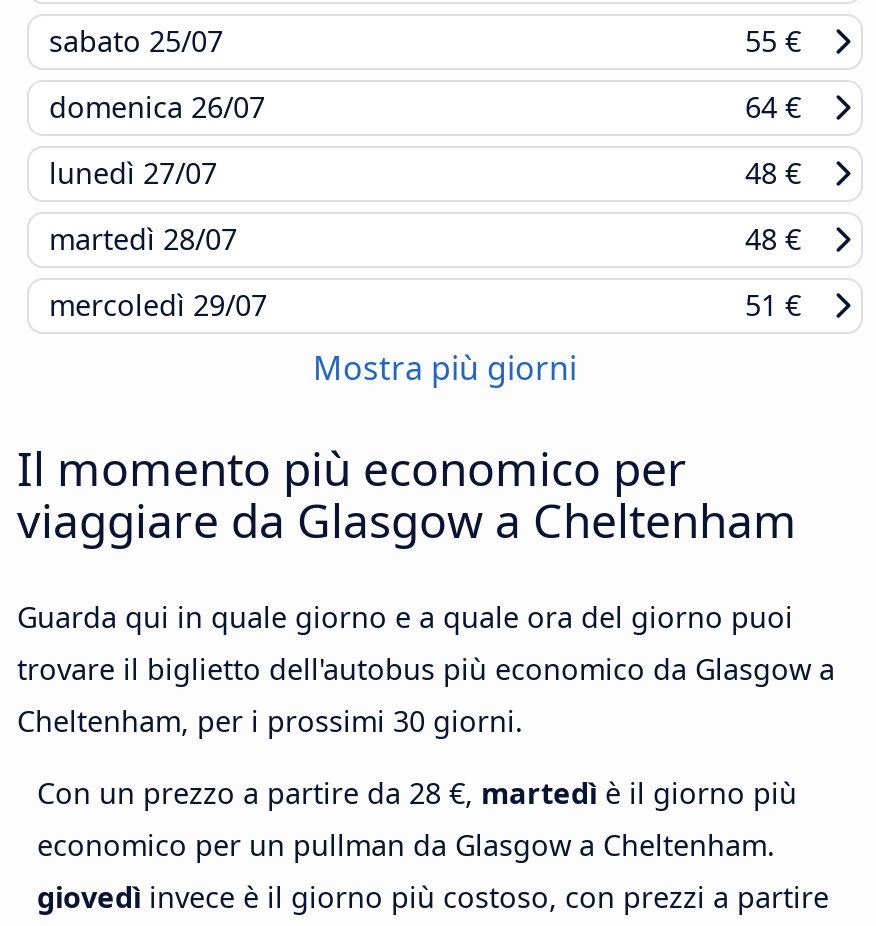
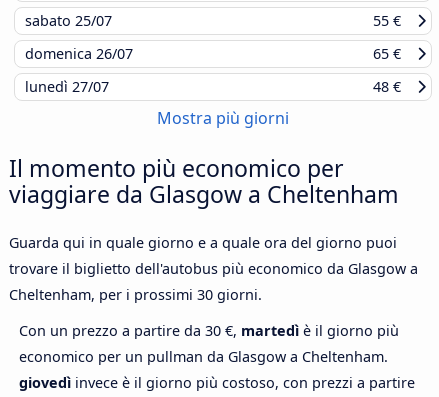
- 64 €
+ 65 €

- martedì 28/07
- 48 €
- mercoledì 29/07
- 51 €

- Con un prezzo a partire da 28 €, martedì è il giorno più
+ Con un prezzo a partire da 30 €, martedì è il giorno più
